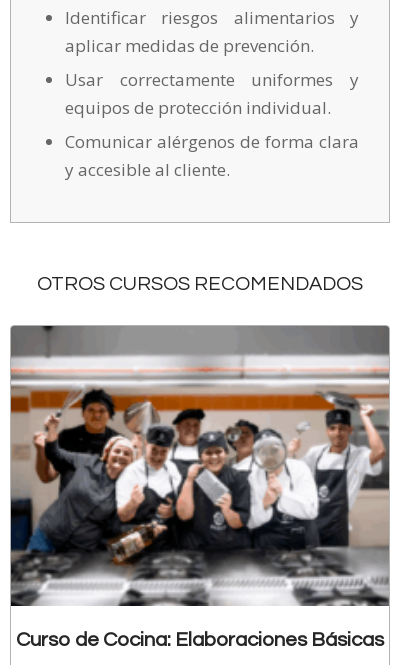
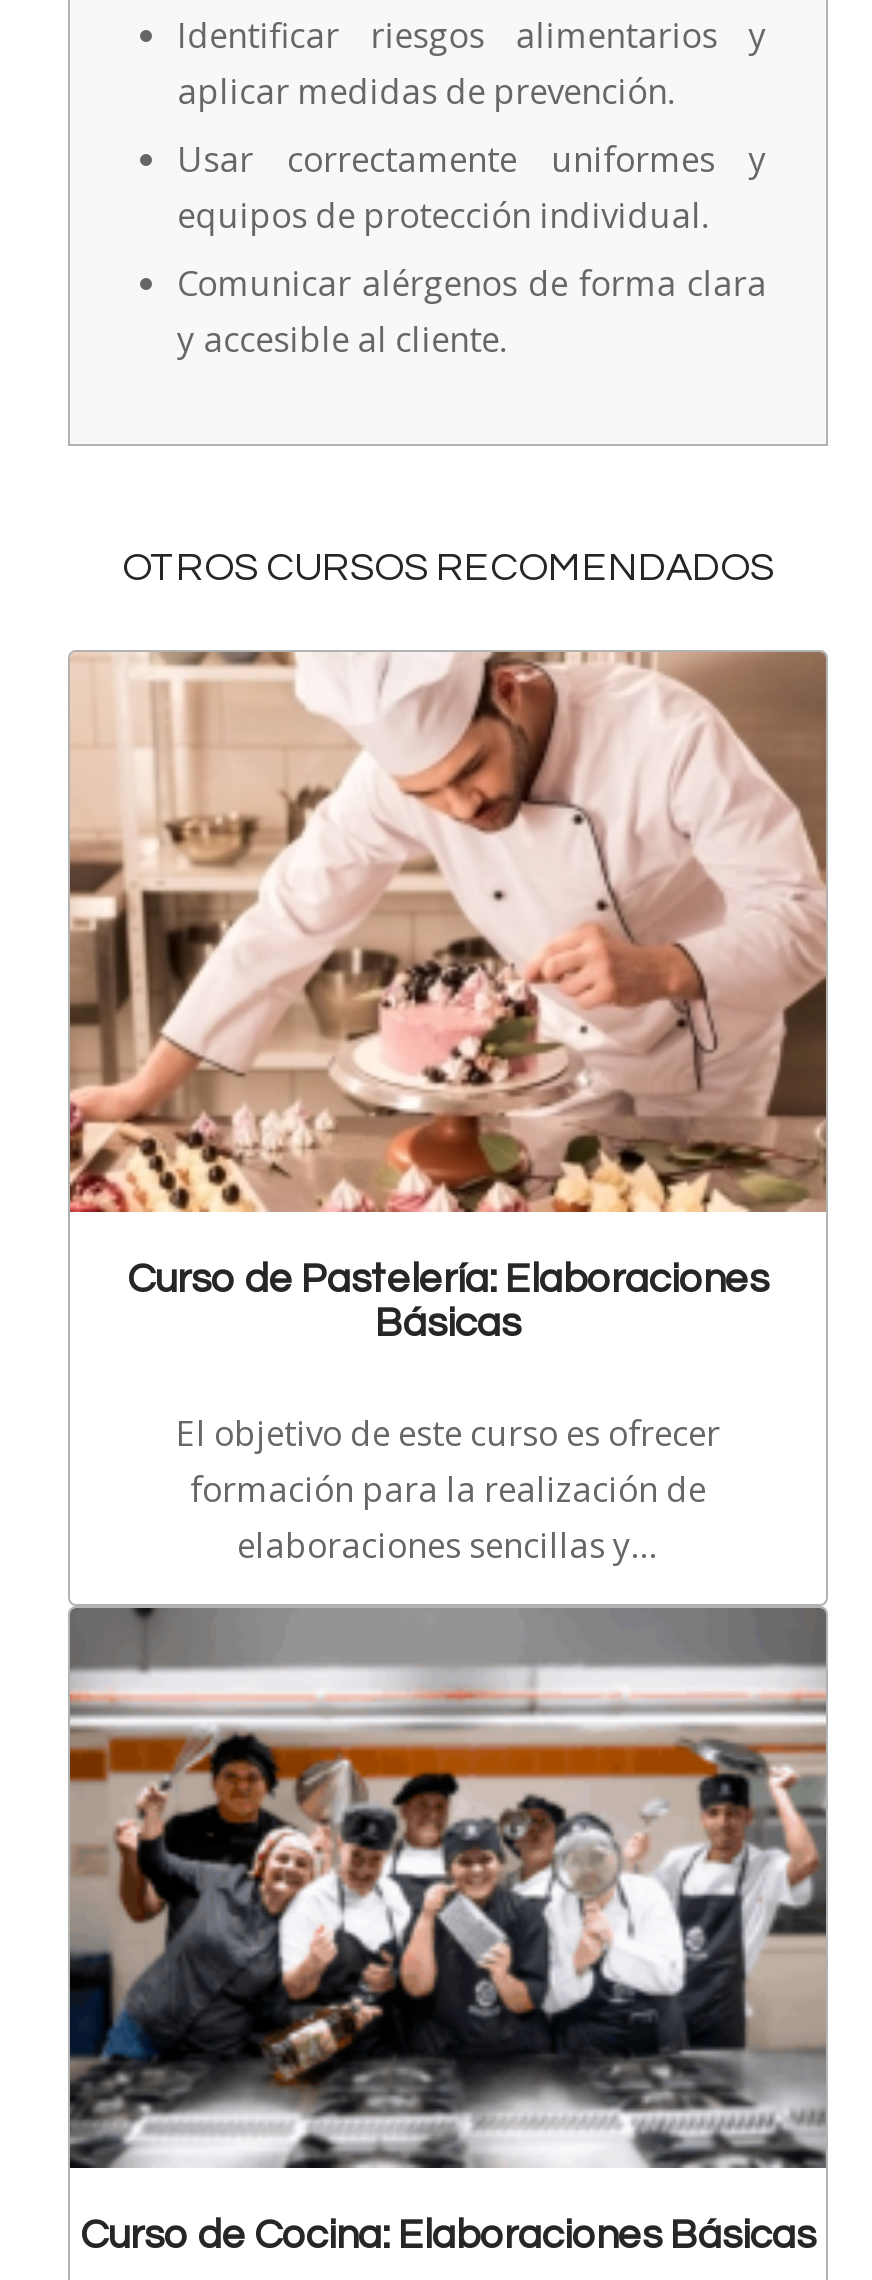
+ [image]
+ Curso de Pastelería: Elaboraciones
+ Básicas
+ El objetivo de este curso es ofrecer
+ formación para la realización de
+ elaboraciones sencillas y…
